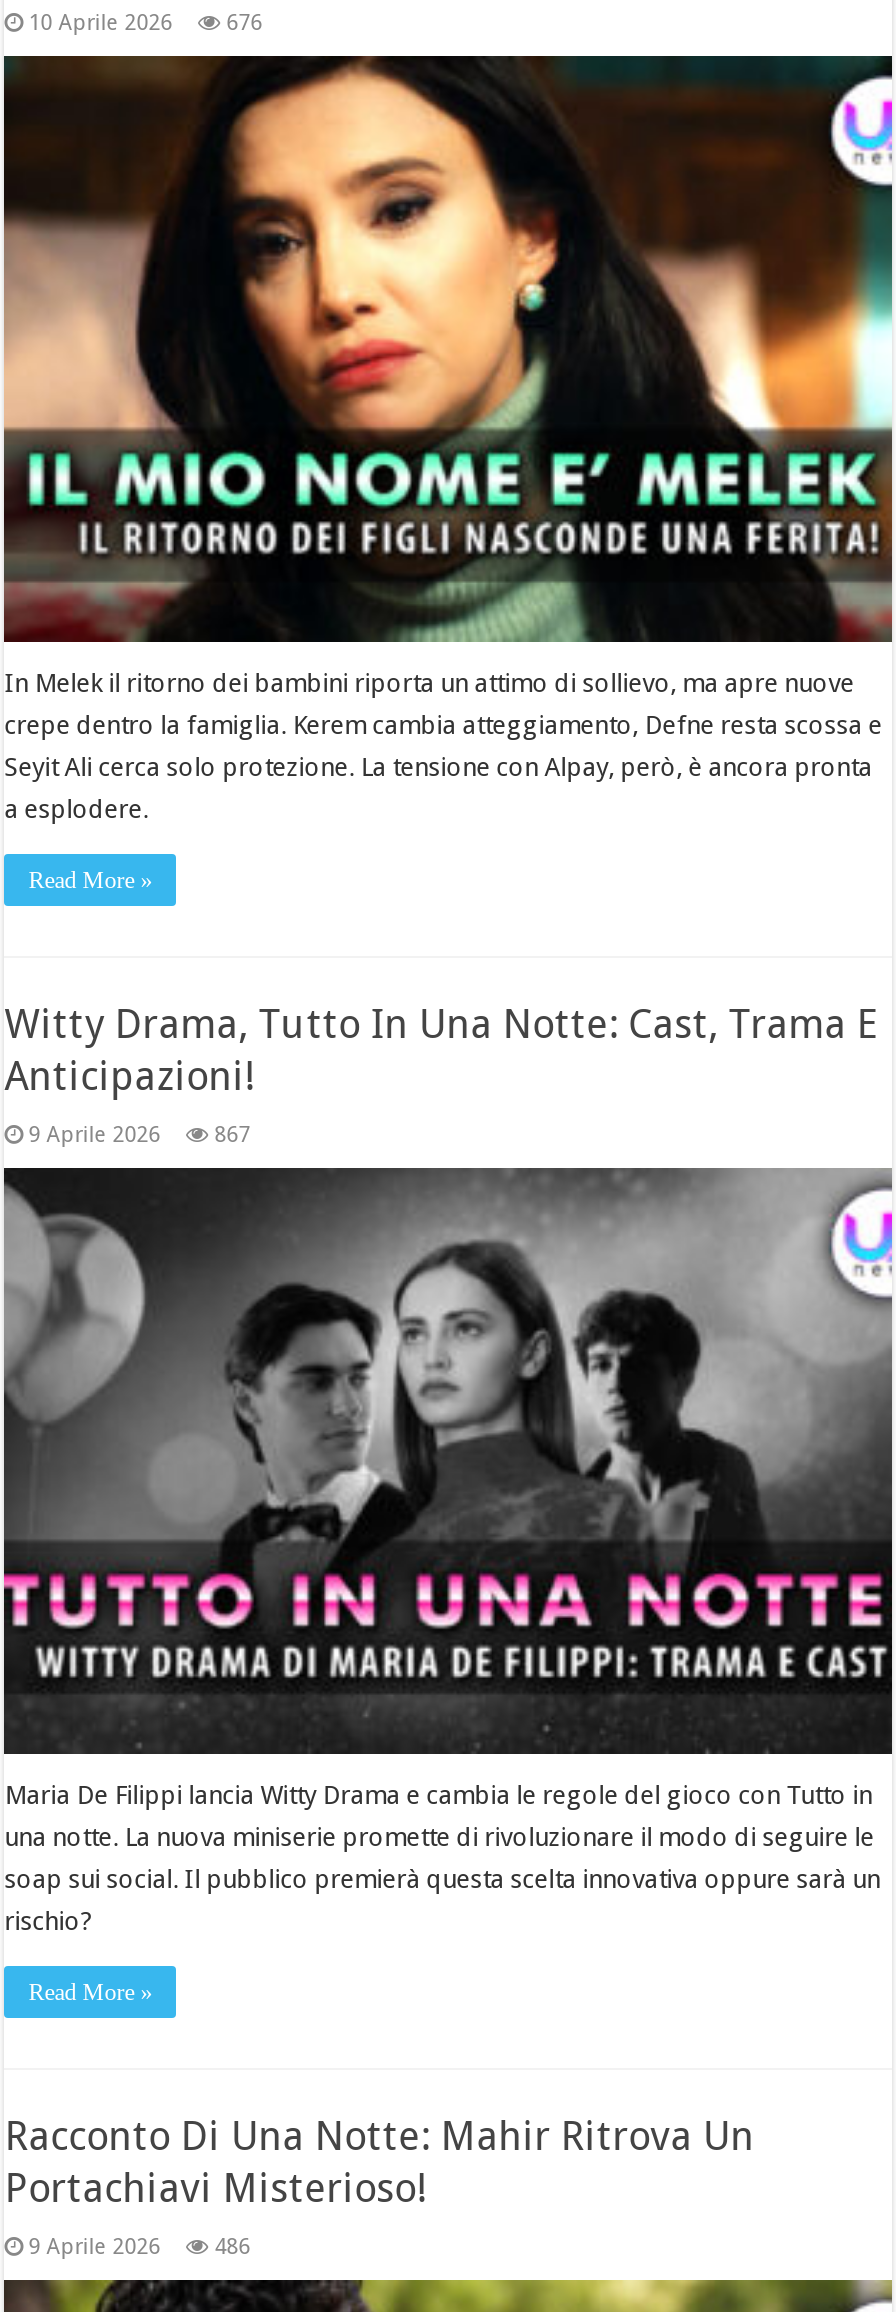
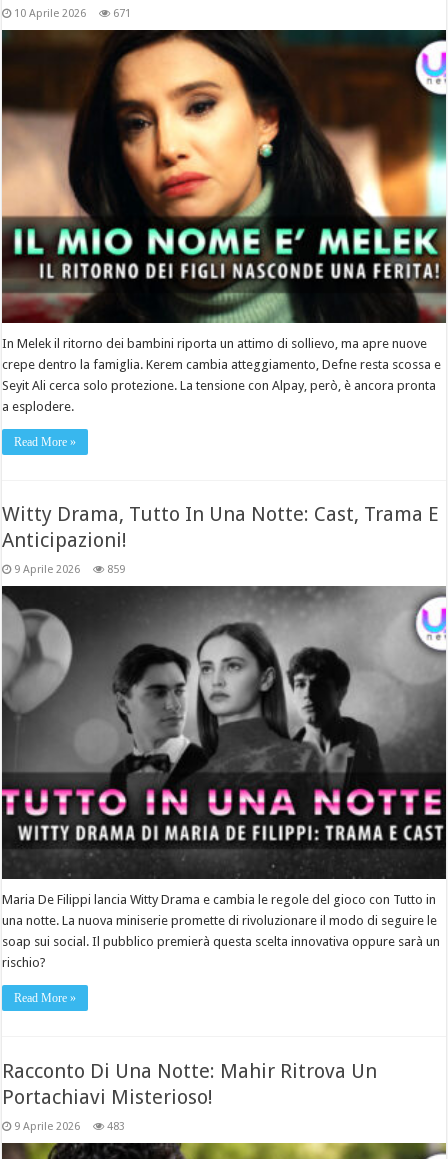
- 676
+ 671

- 867
+ 859

- 486
+ 483
